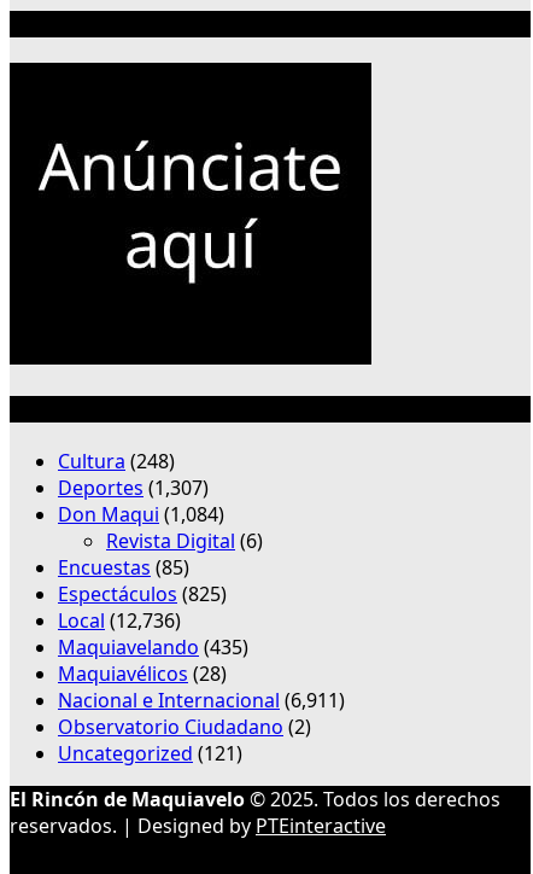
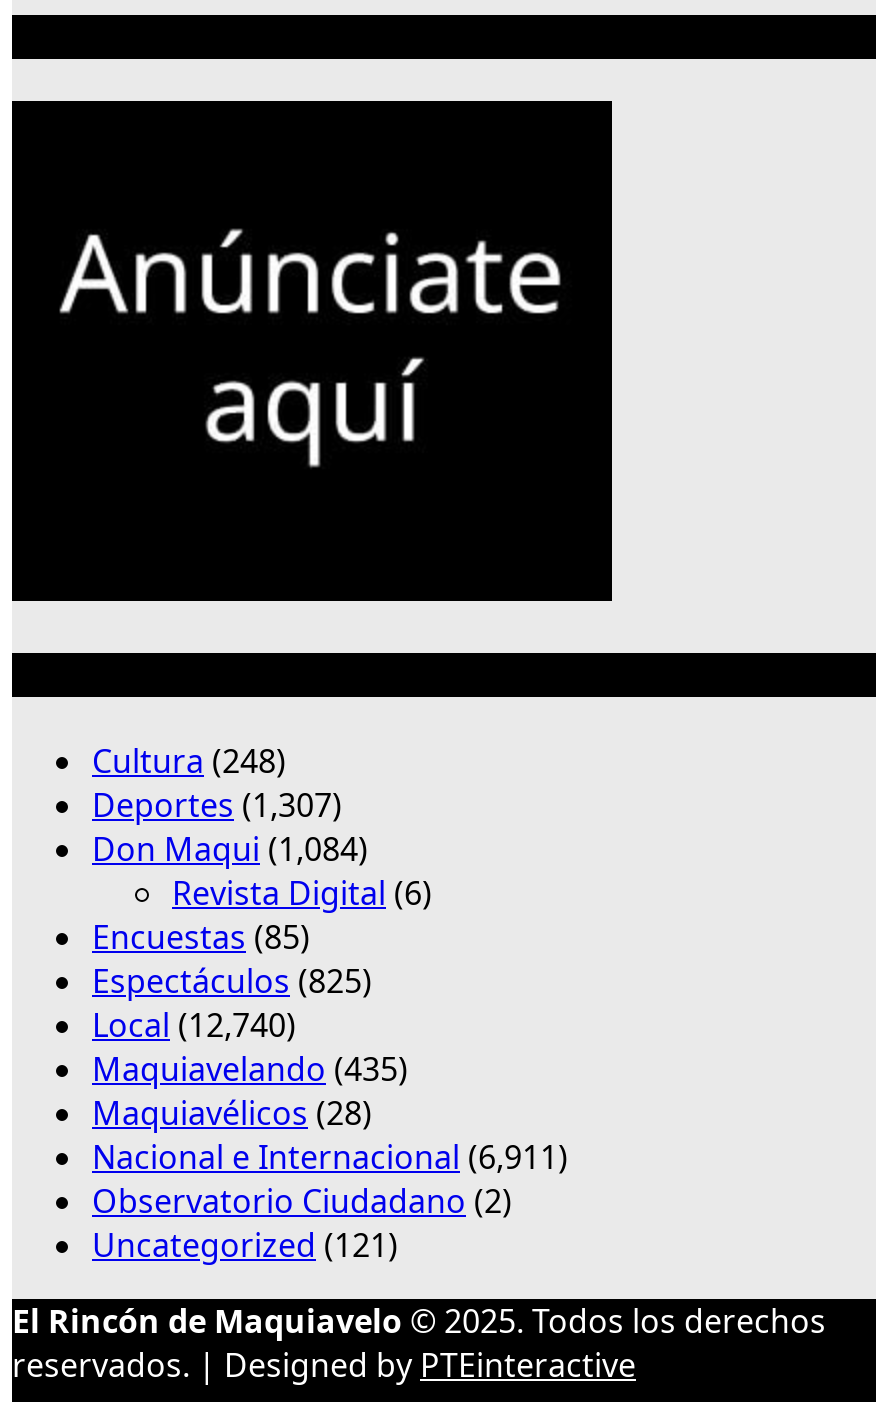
- Local (12,736)
+ Local (12,740)
